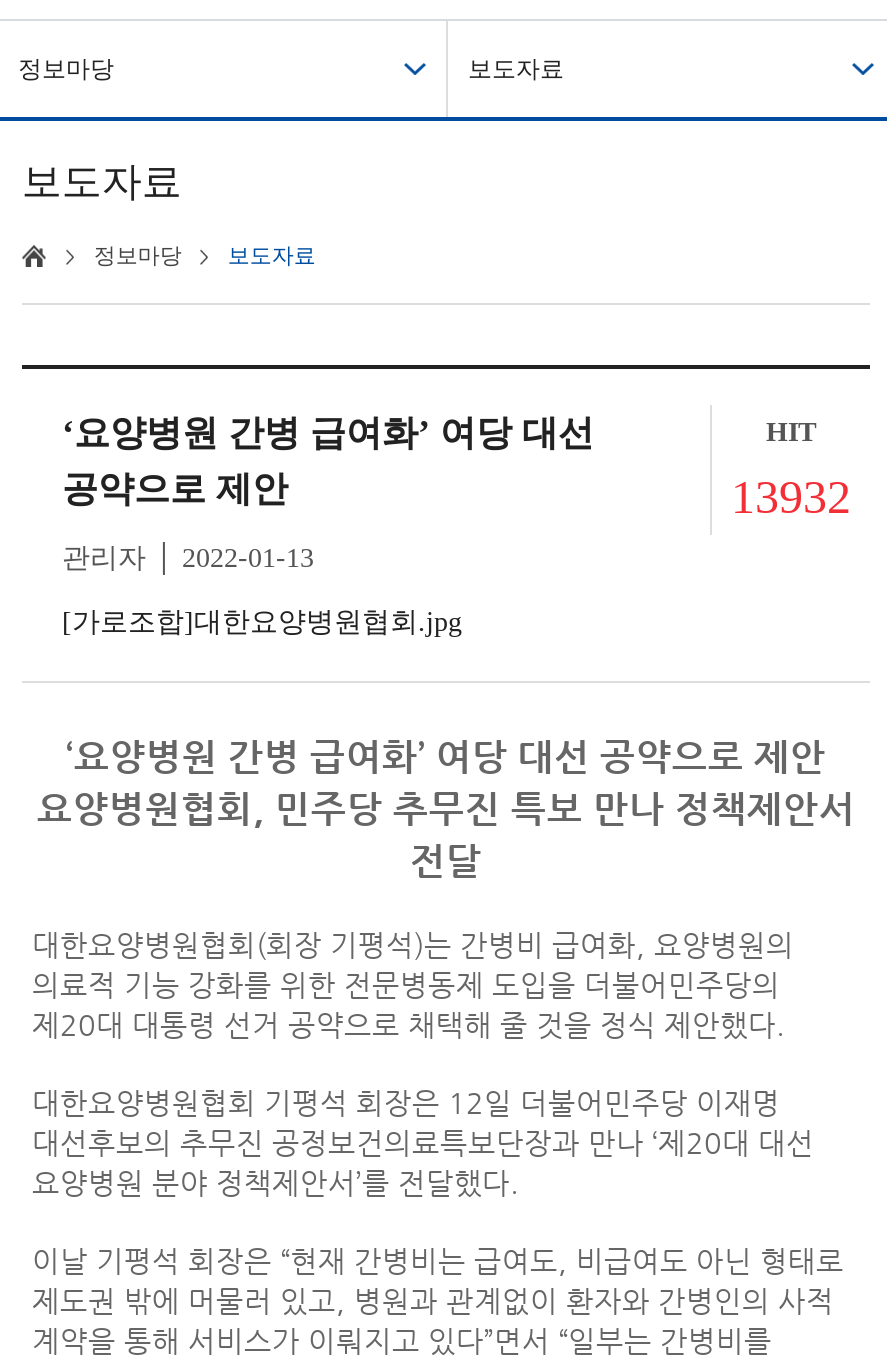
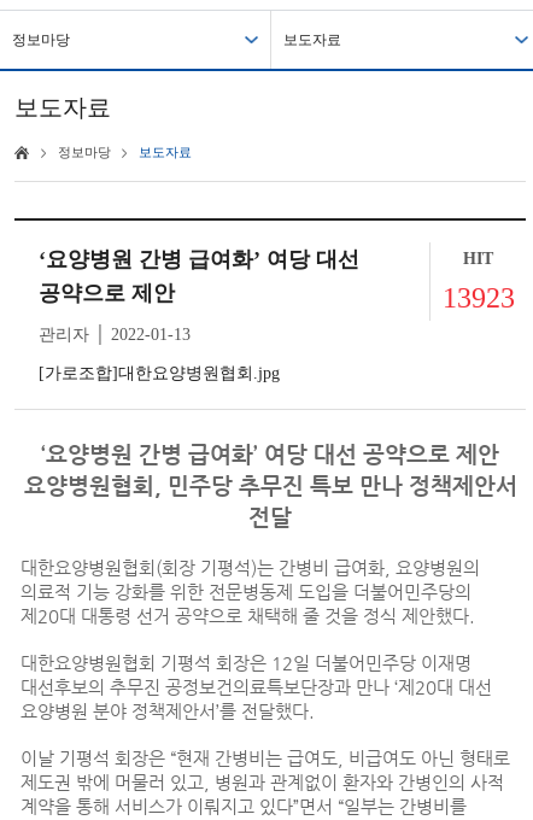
- 13932
+ 13923
